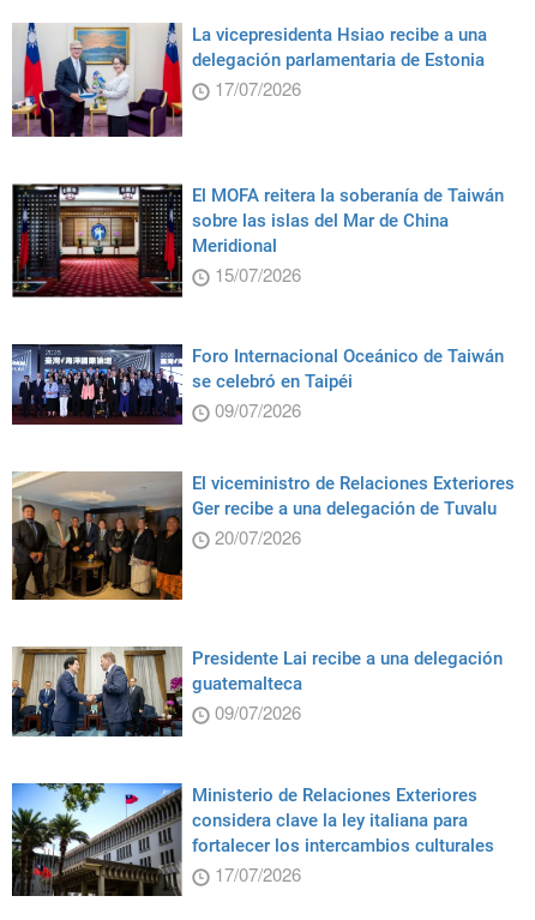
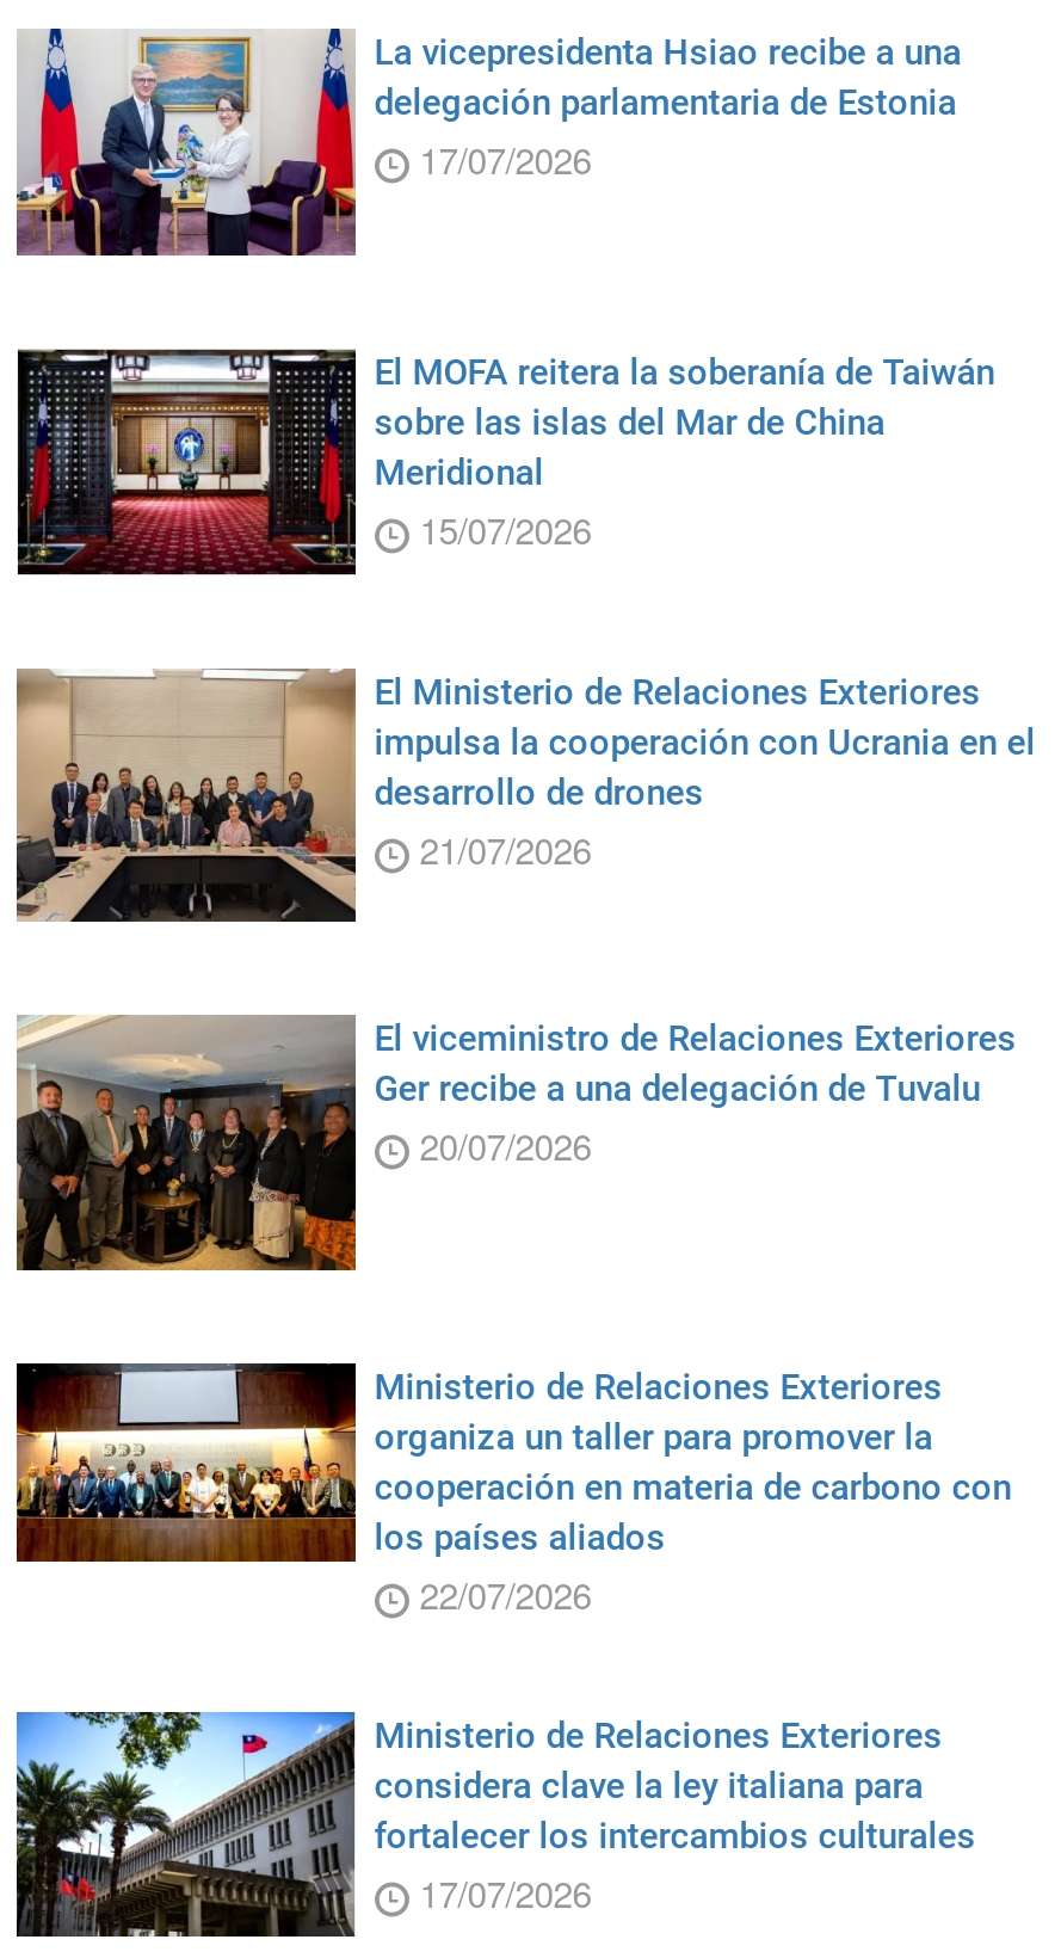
- [image]
- Foro Internacional Oceánico de Taiwán
- se celebró en Taipéi
- 09/07/2026
+ [image]
+ El Ministerio de Relaciones Exteriores
+ impulsa la cooperación con Ucrania en el
+ desarrollo de drones
+ 21/07/2026

- [image]
- Presidente Lai recibe a una delegación
- guatemalteca
- 09/07/2026
+ [image]
+ Ministerio de Relaciones Exteriores
+ organiza un taller para promover la
+ cooperación en materia de carbono con
+ los países aliados
+ 22/07/2026
